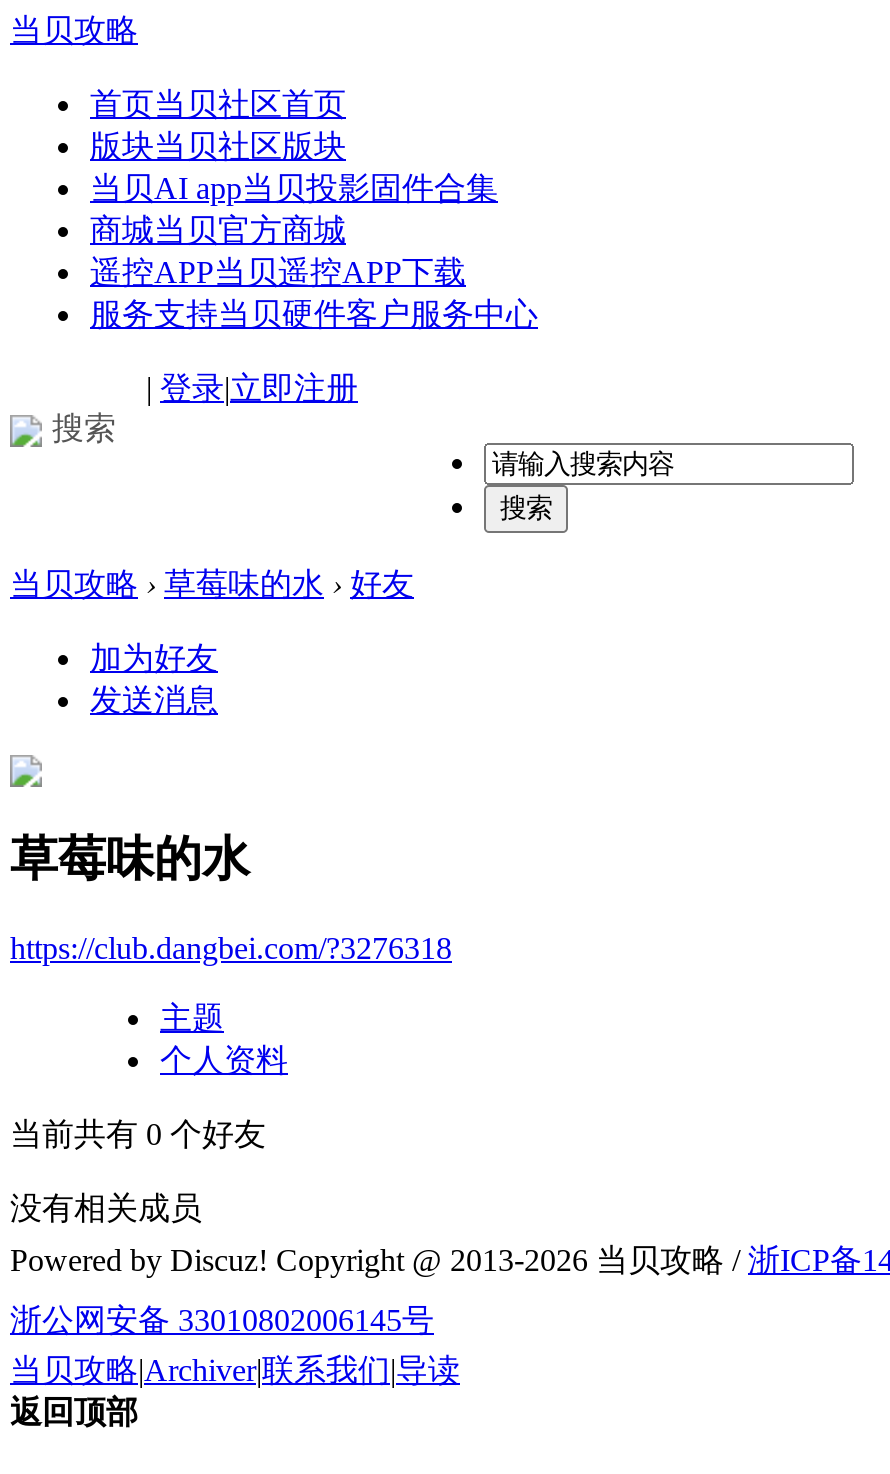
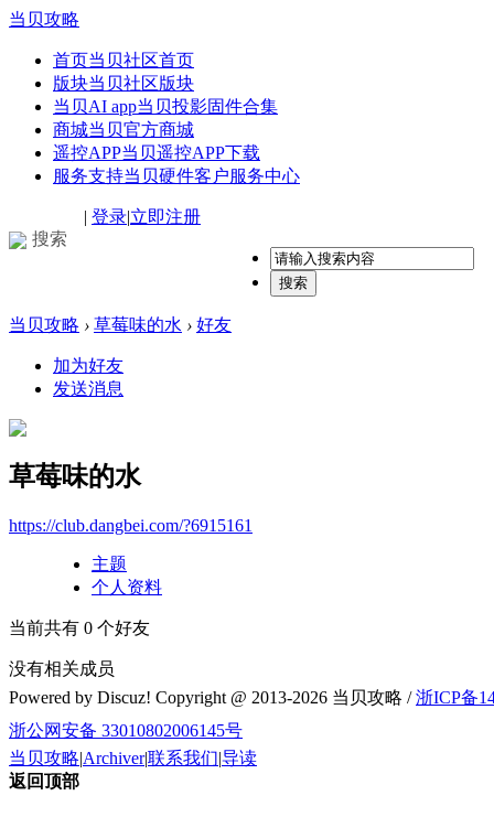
- https://club.dangbei.com/?3276318
+ https://club.dangbei.com/?6915161
